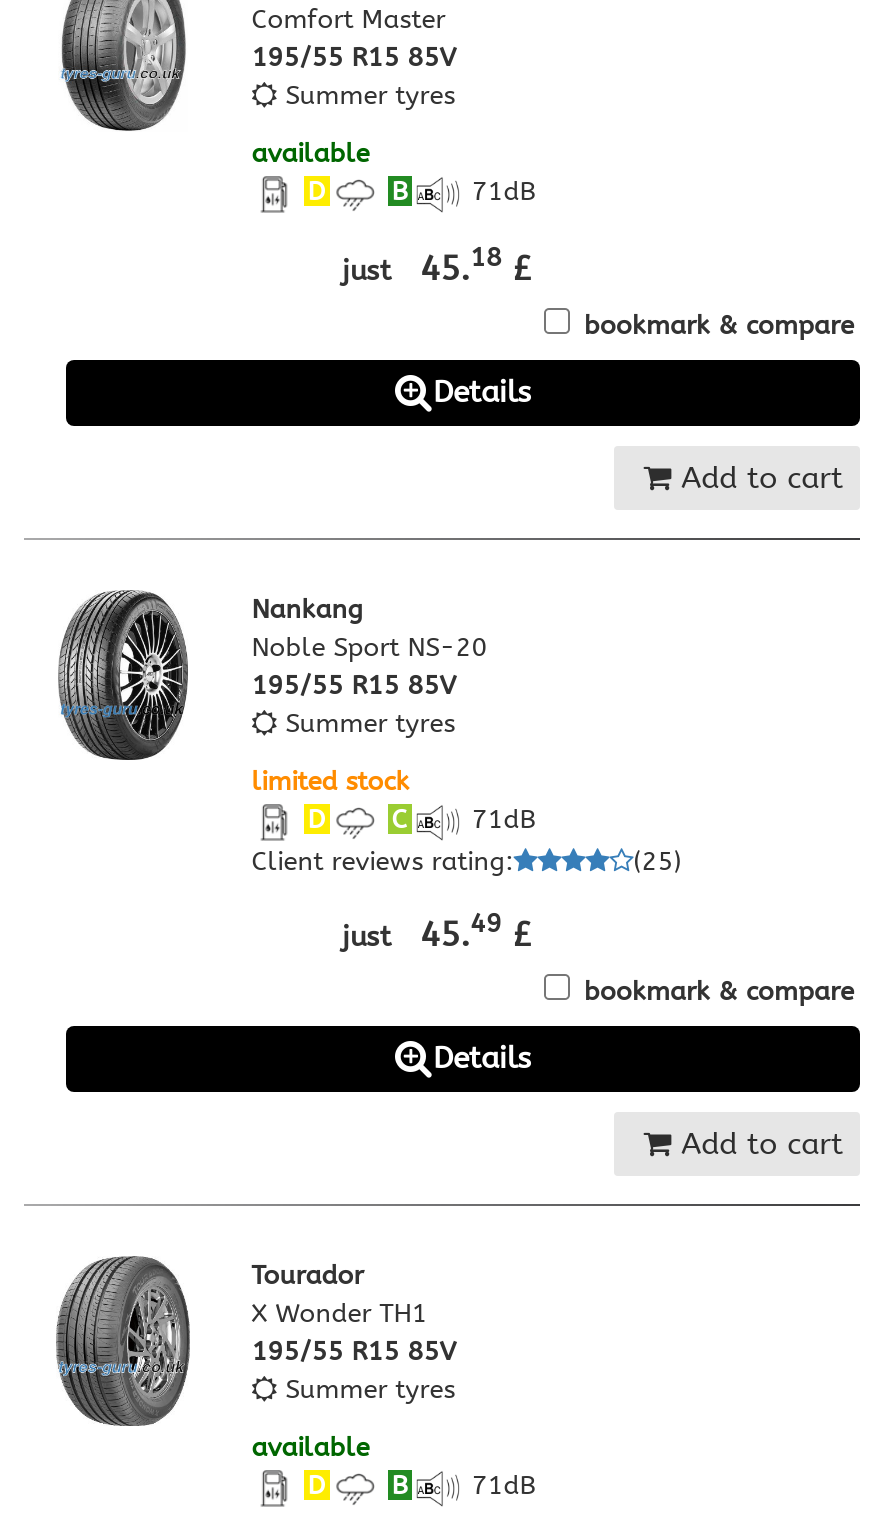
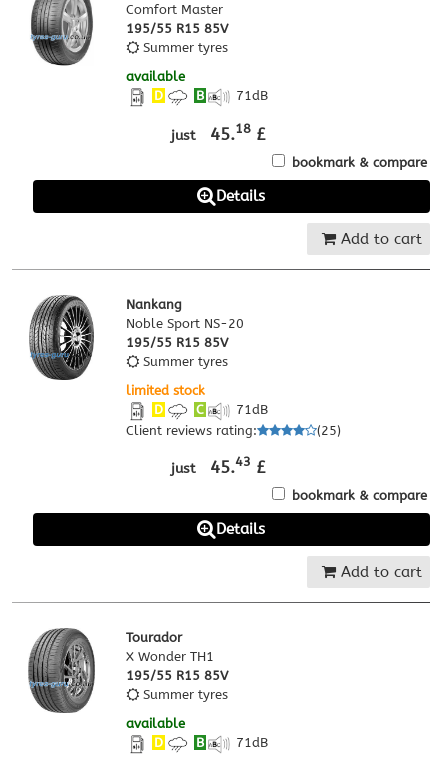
- just 45.49 £
+ just 45.43 £
